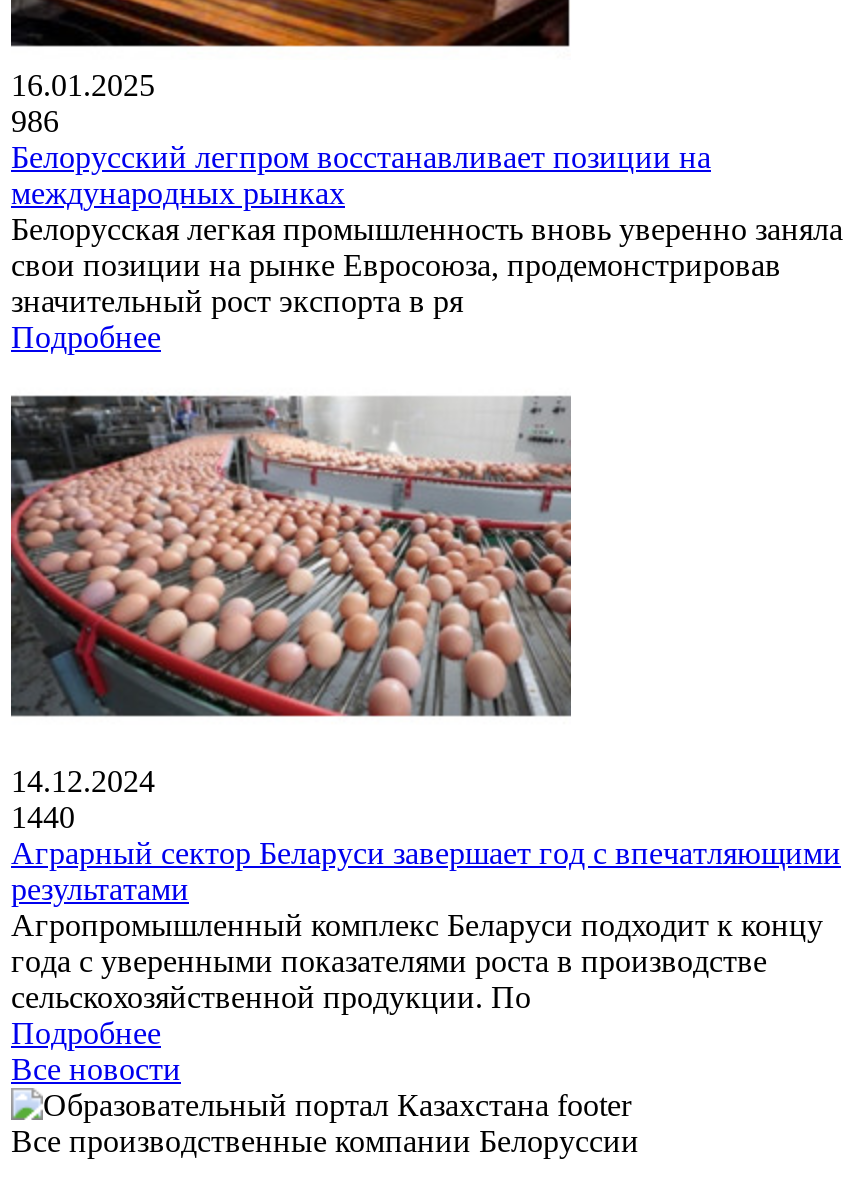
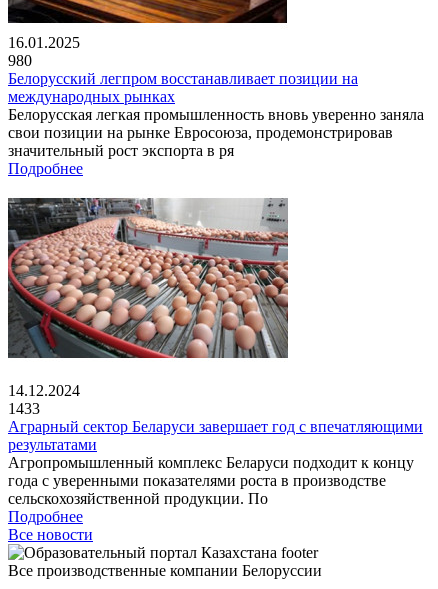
- 986
+ 980

- 1440
+ 1433
